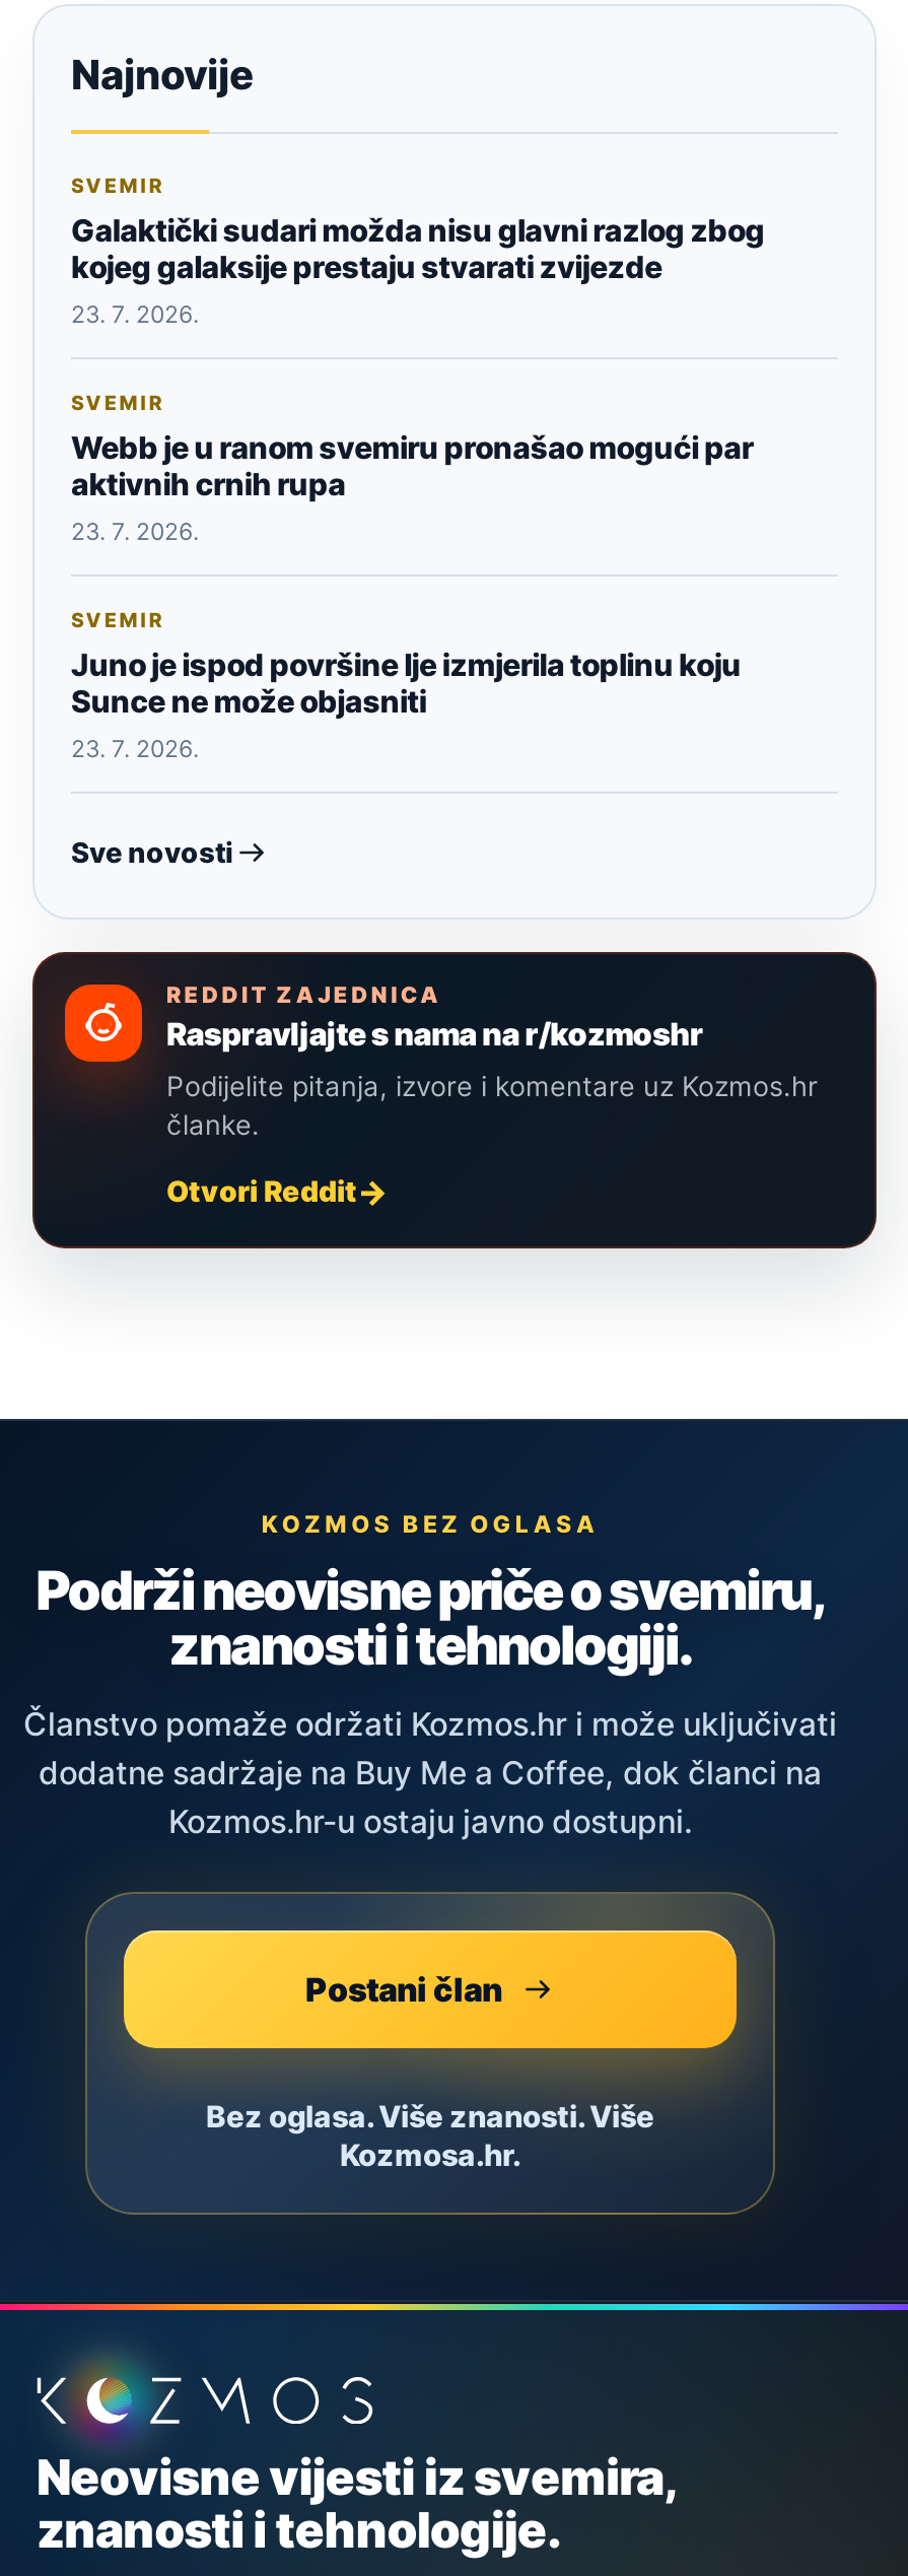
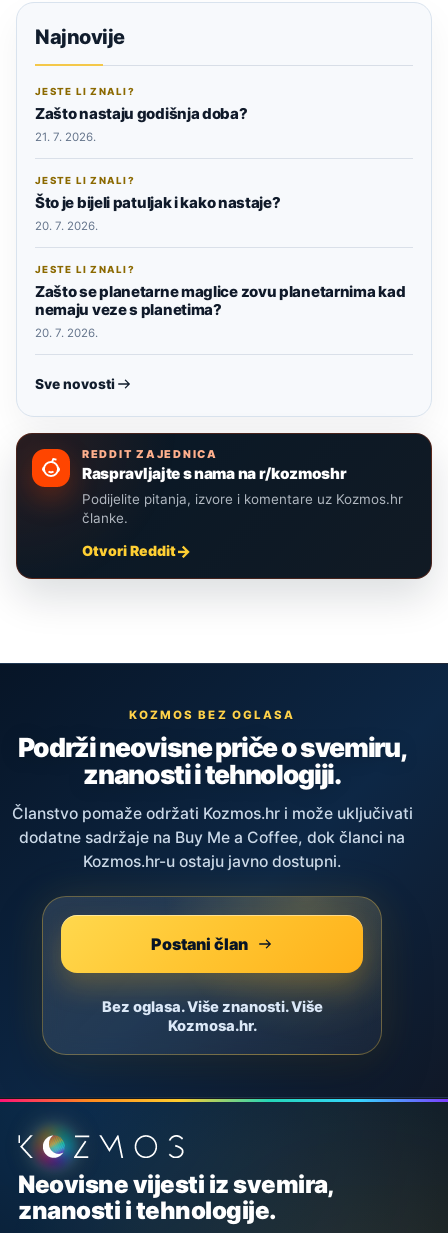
- SVEMIR
- Galaktički sudari možda nisu glavni razlog zbog
- kojeg galaksije prestaju stvarati zvijezde
- 23. 7. 2026.
+ JESTE LI ZNALI?
+ Zašto nastaju godišnja doba?
+ 21. 7. 2026.

- SVEMIR
- Webb je u ranom svemiru pronašao mogući par
- aktivnih crnih rupa
- 23. 7. 2026.
+ JESTE LI ZNALI?
+ Što je bijeli patuljak i kako nastaje?
+ 20. 7. 2026.

- SVEMIR
- Juno je ispod površine Ije izmjerila toplinu koju
- Sunce ne može objasniti
- 23. 7. 2026.
+ JESTE LI ZNALI?
+ Zašto se planetarne maglice zovu planetarnima kad
+ nemaju veze s planetima?
+ 20. 7. 2026.
